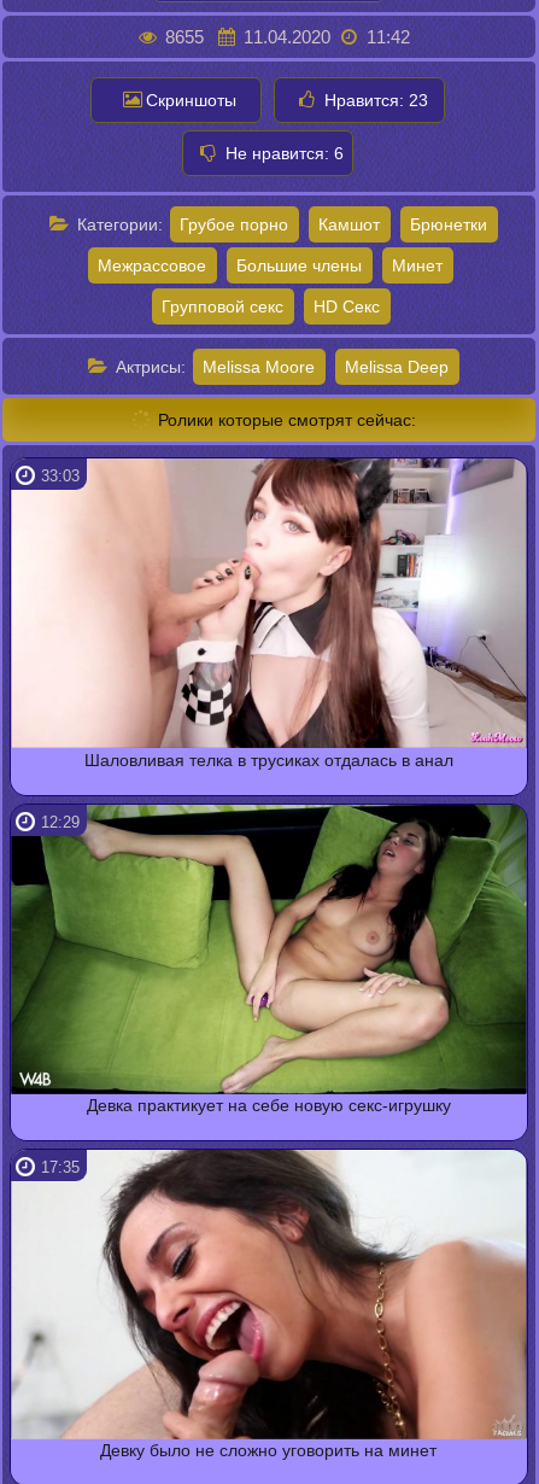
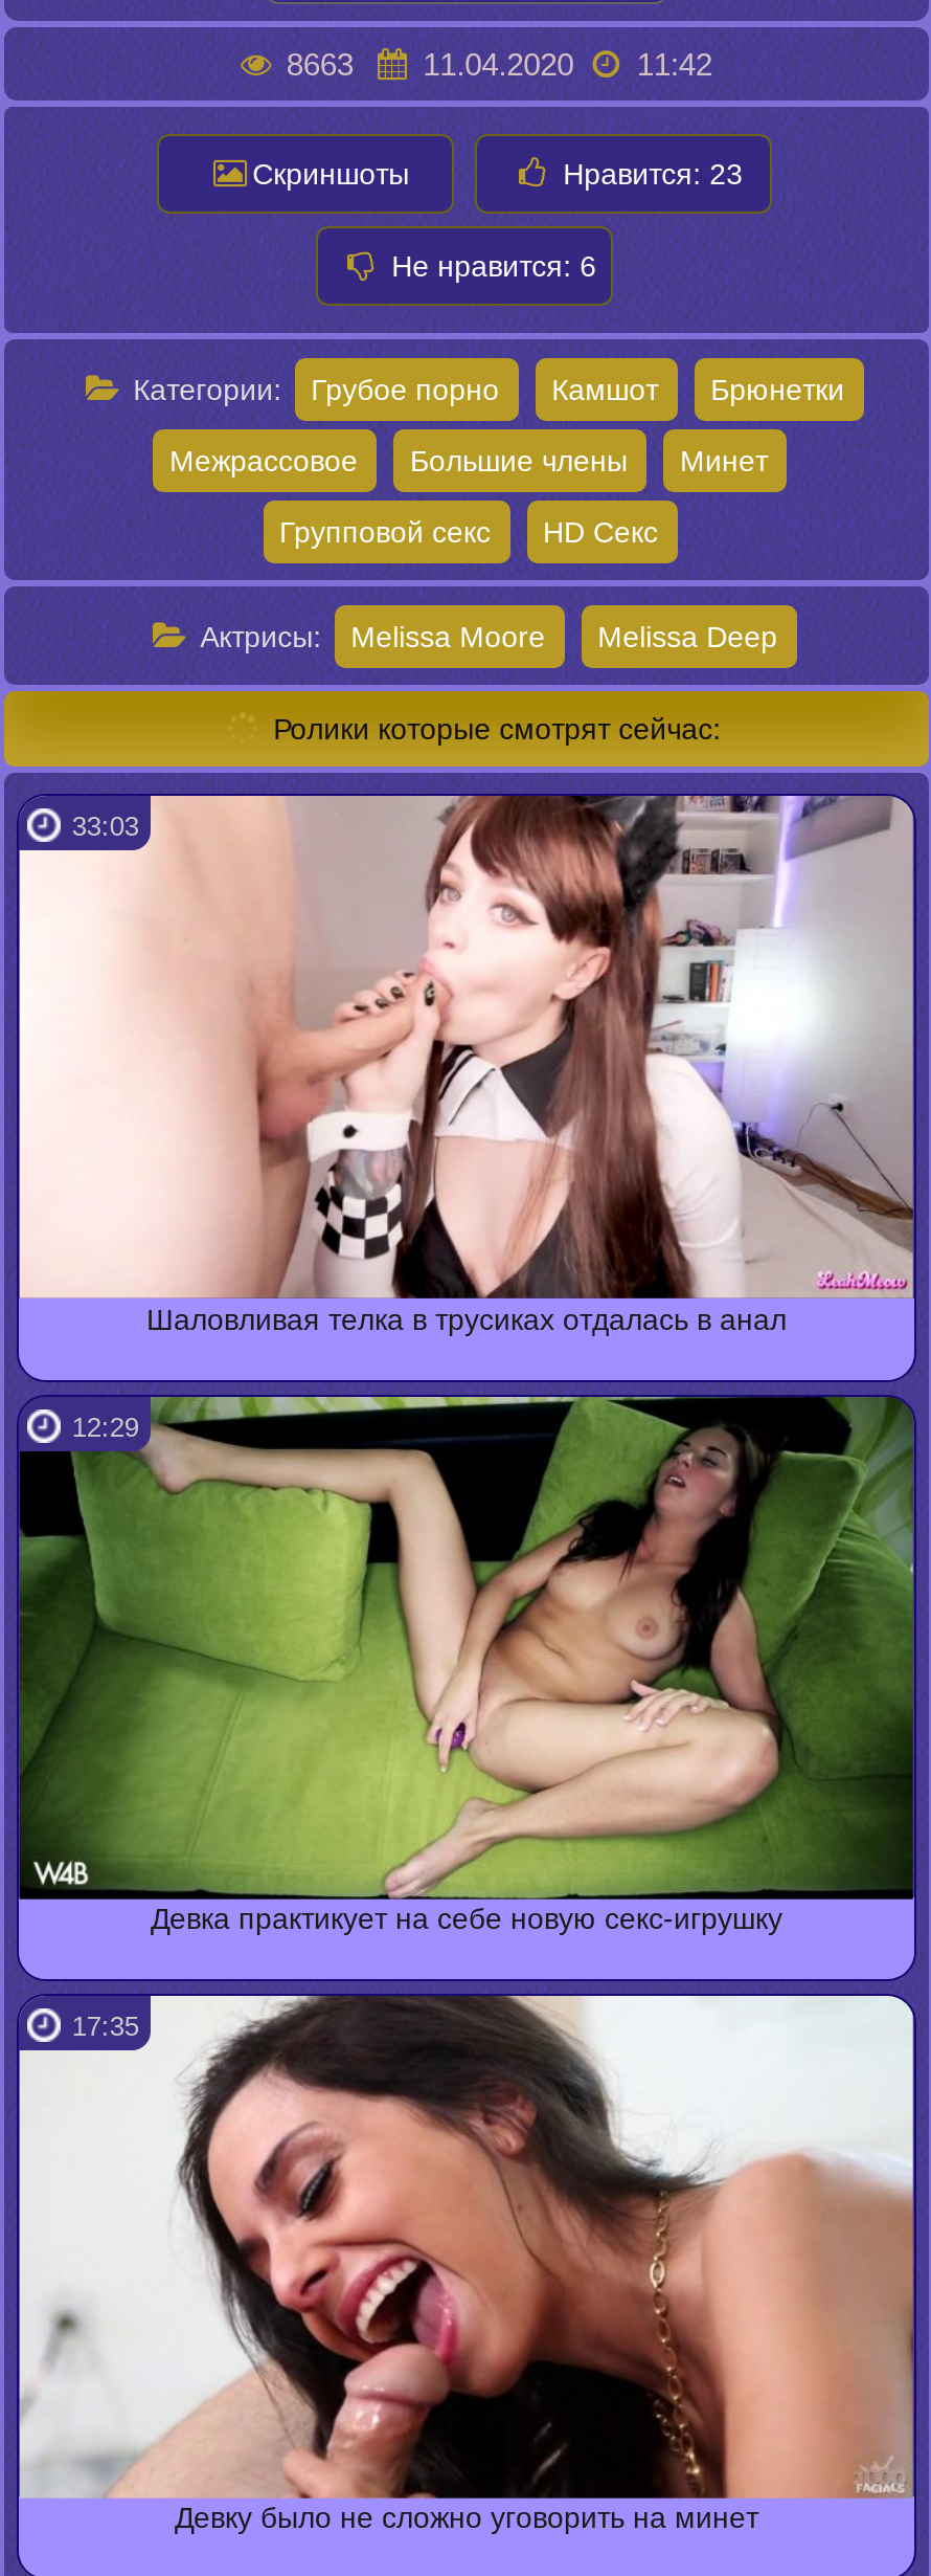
- 8655 11.04.2020 11:42
+ 8663 11.04.2020 11:42
